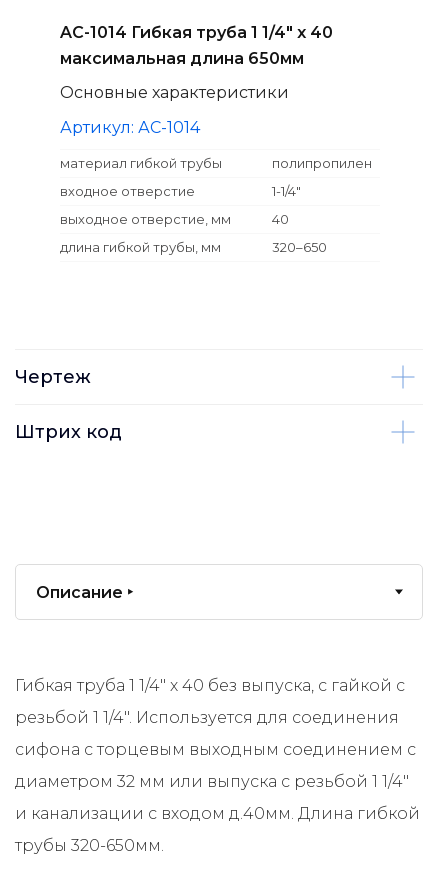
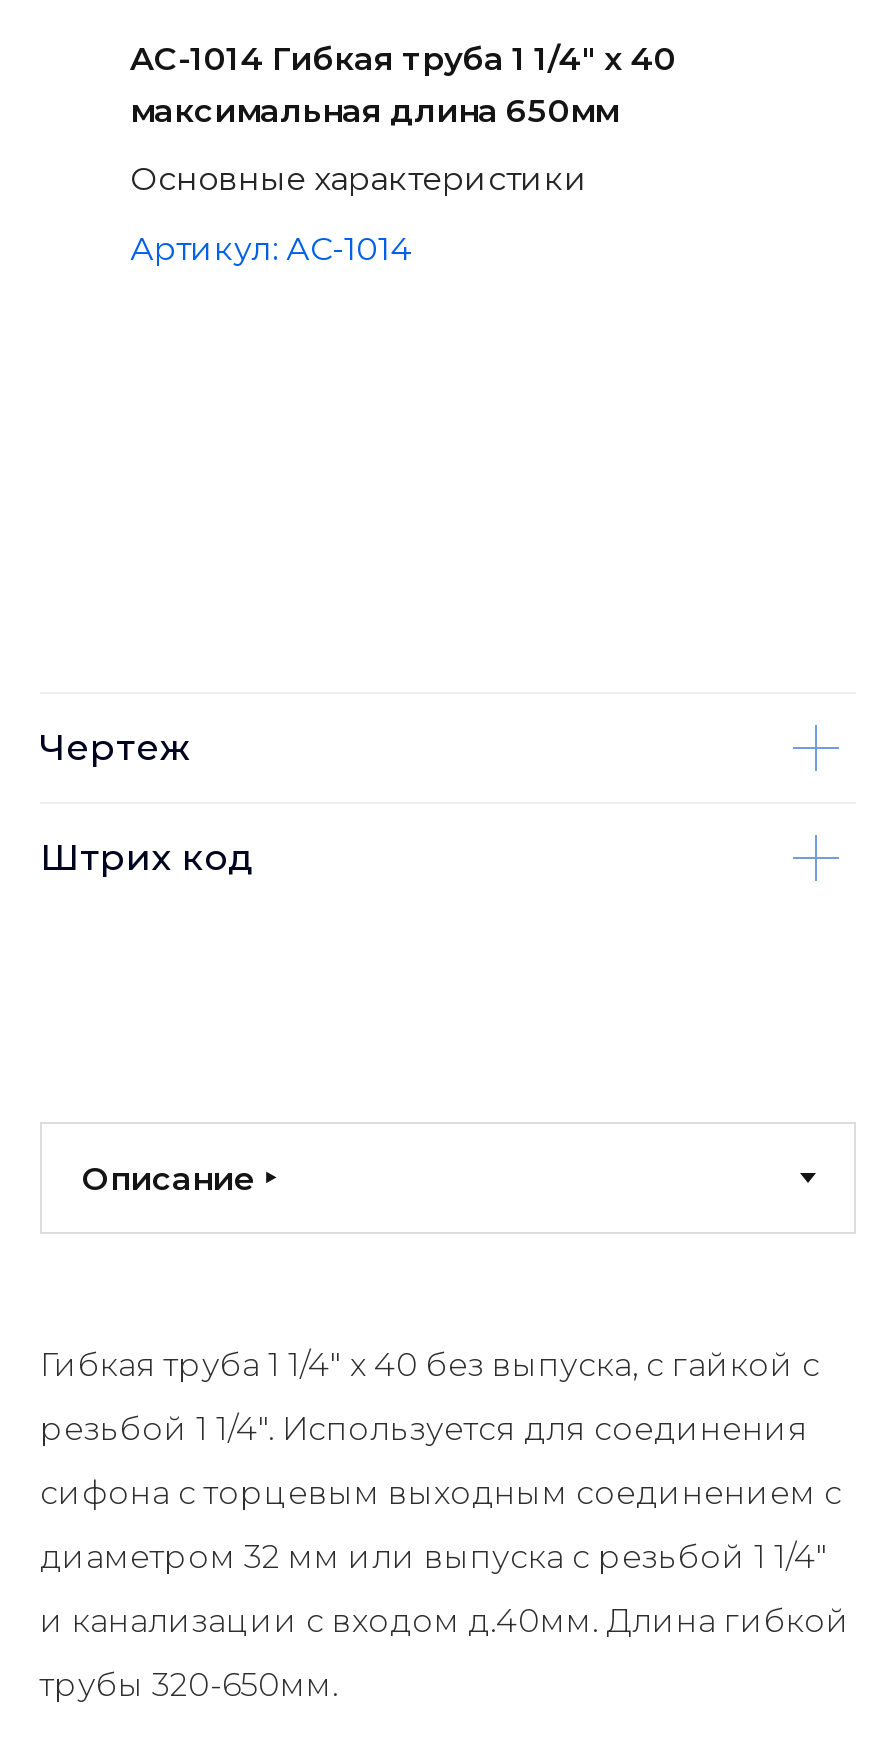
- материал гибкой трубы
- полипропилен
- входное отверстие
- 1-1/4"
- выходное отверстие, мм
- 40
- длина гибкой трубы, мм
- 320–650
